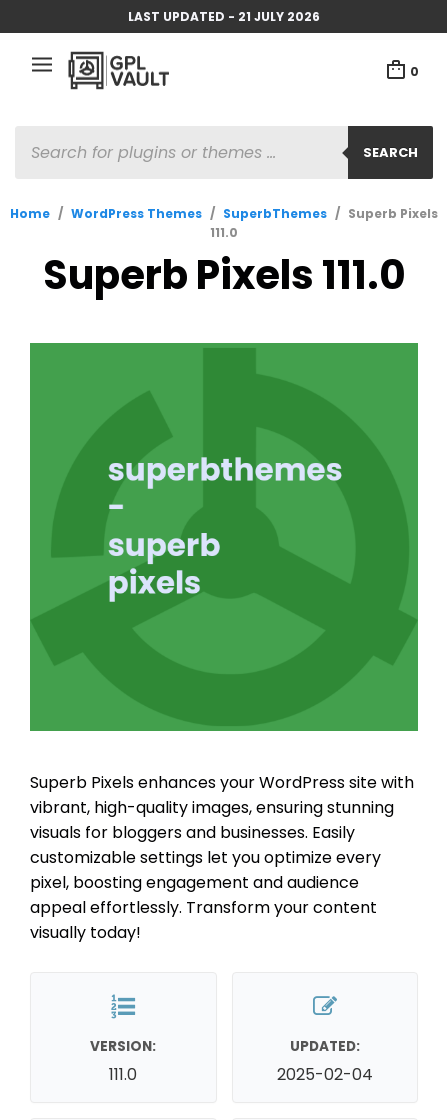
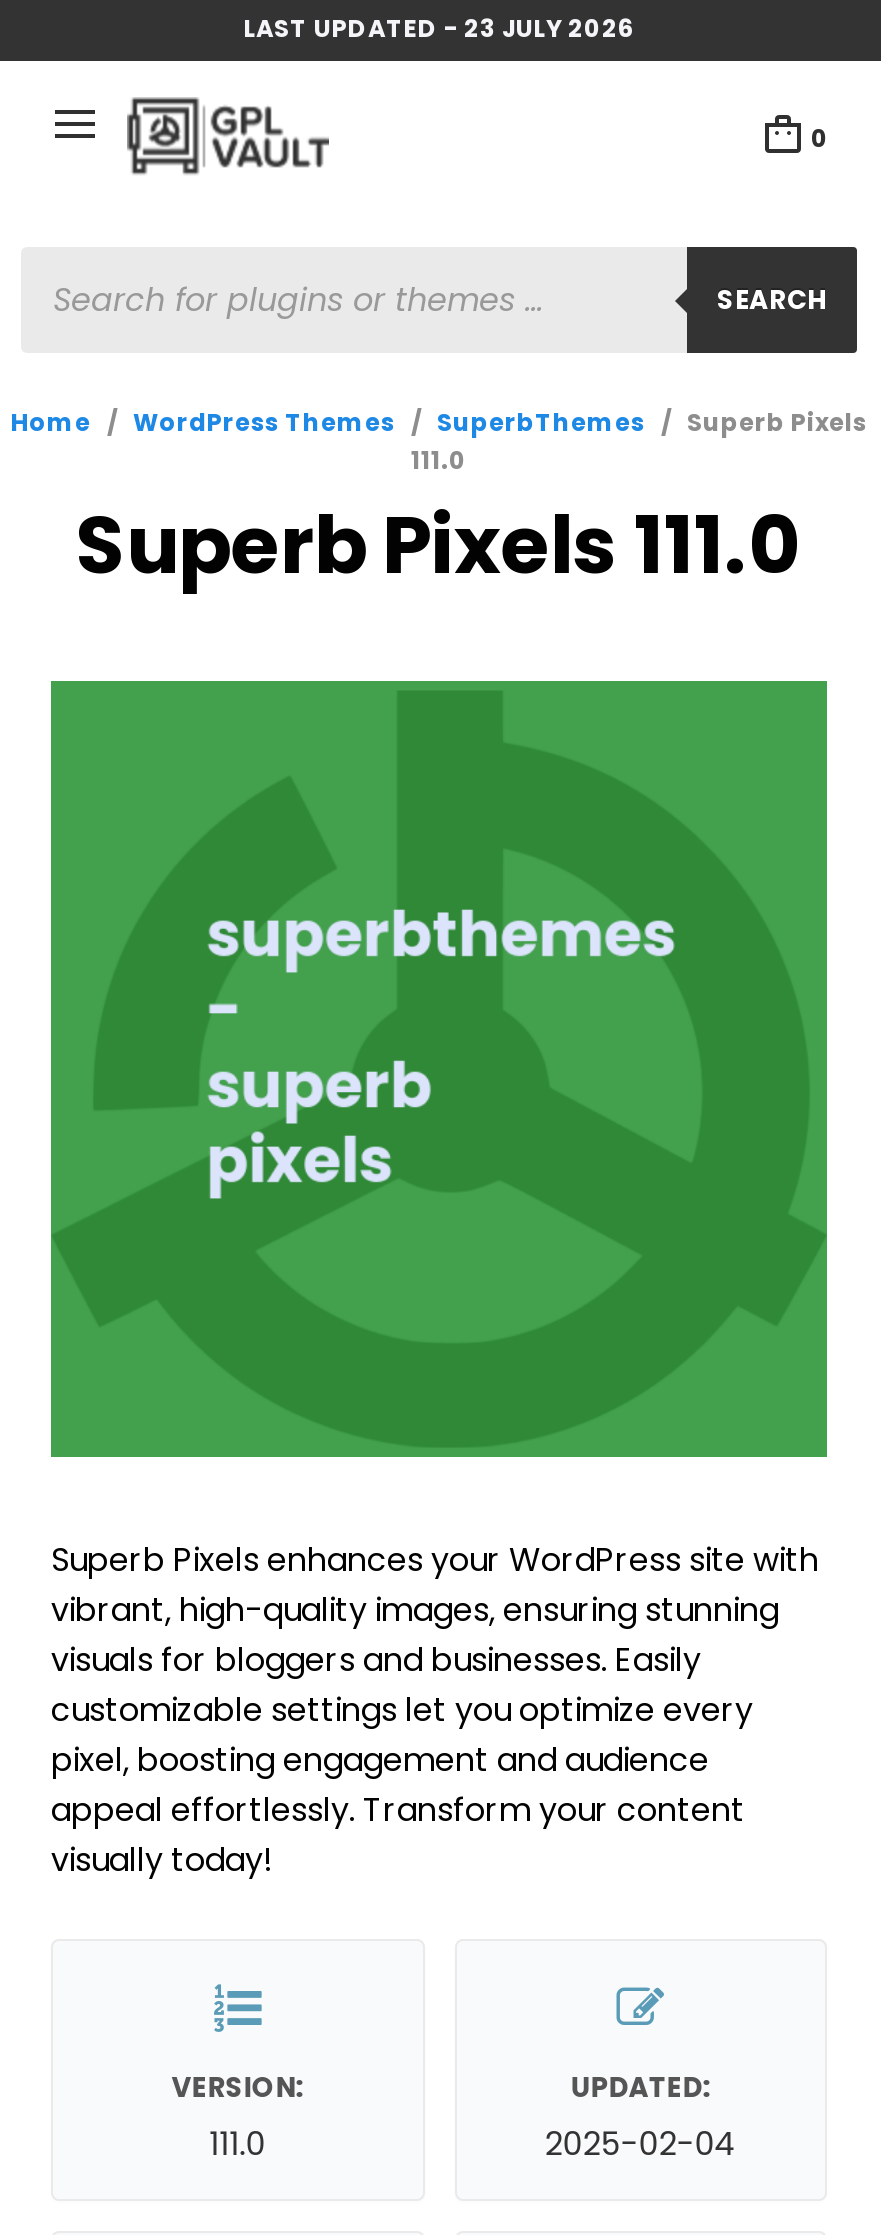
- LAST UPDATED - 21 JULY 2026
+ LAST UPDATED - 23 JULY 2026
